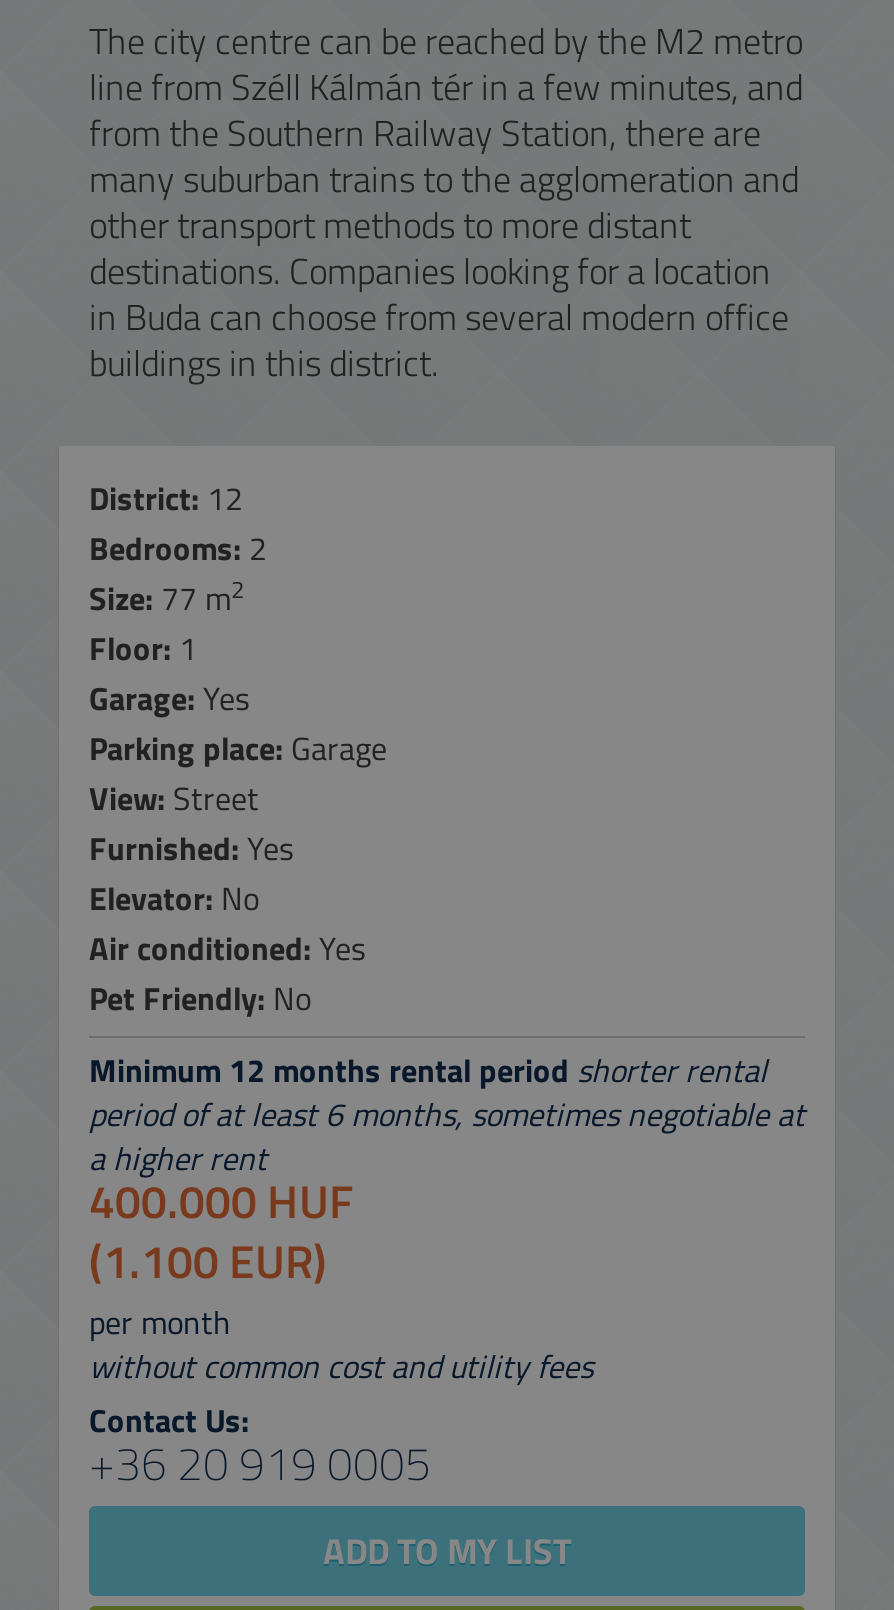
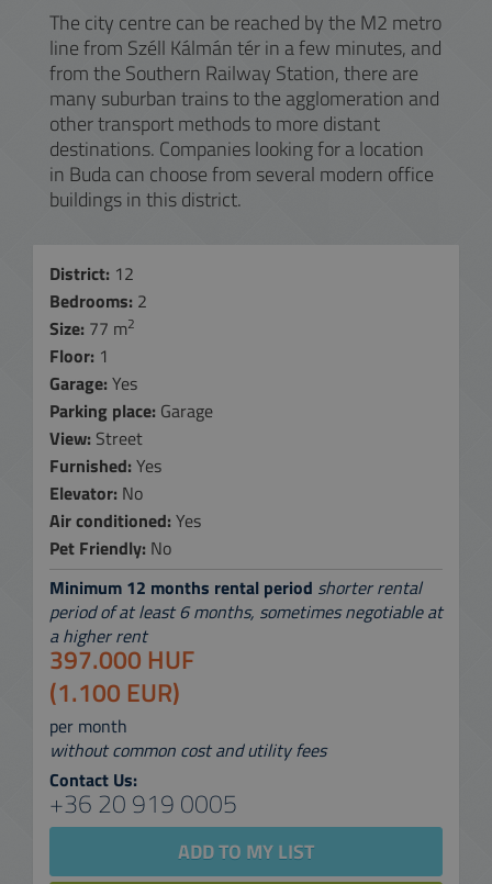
- 400.000 HUF
+ 397.000 HUF
